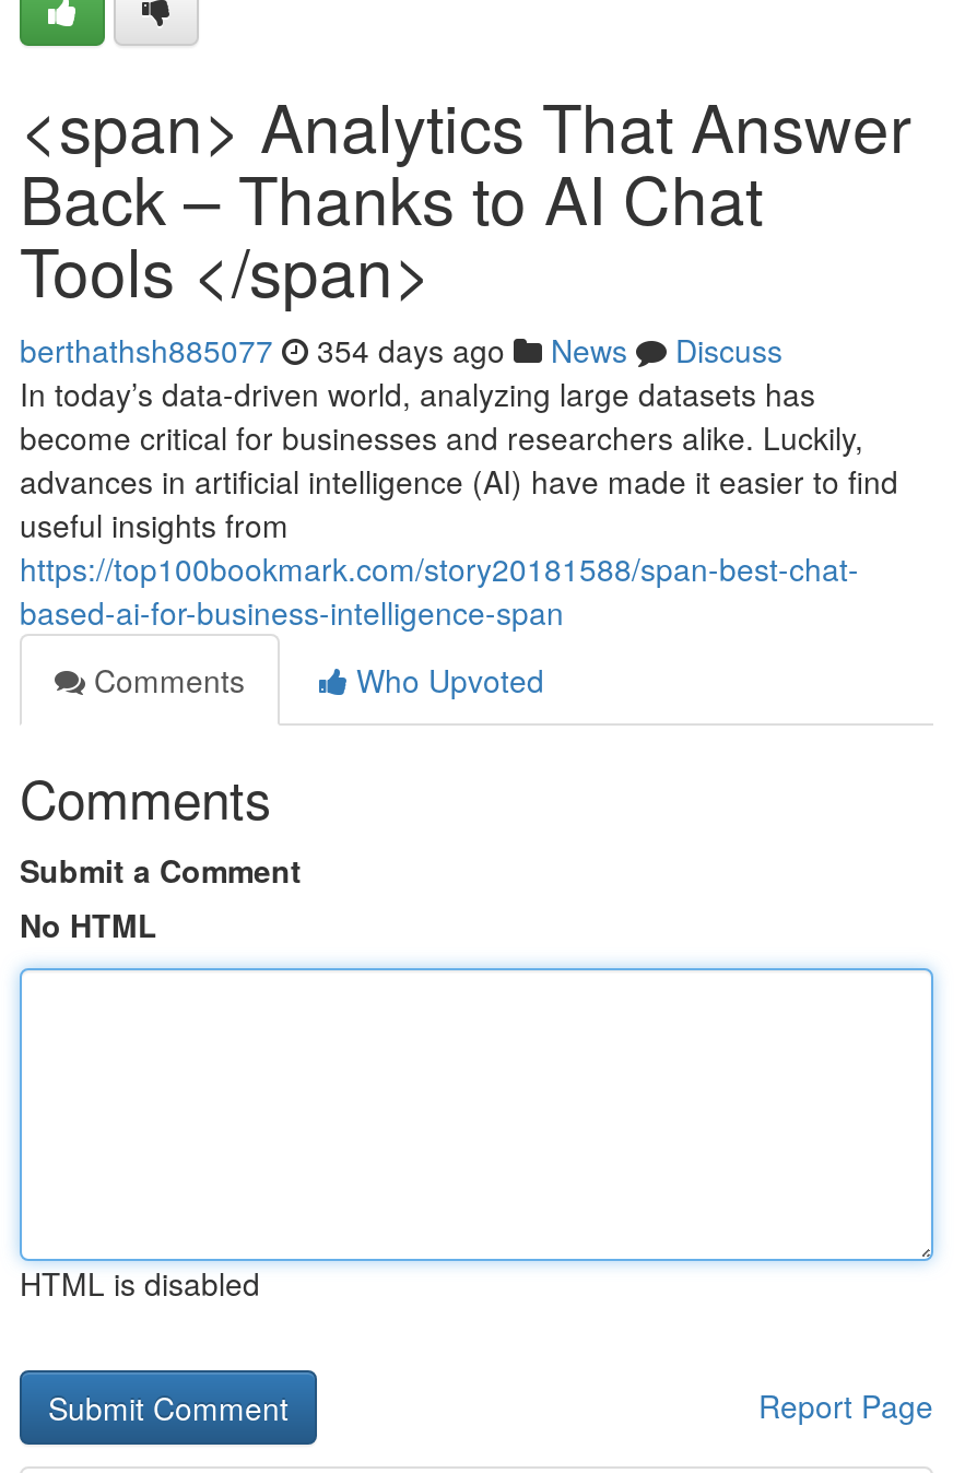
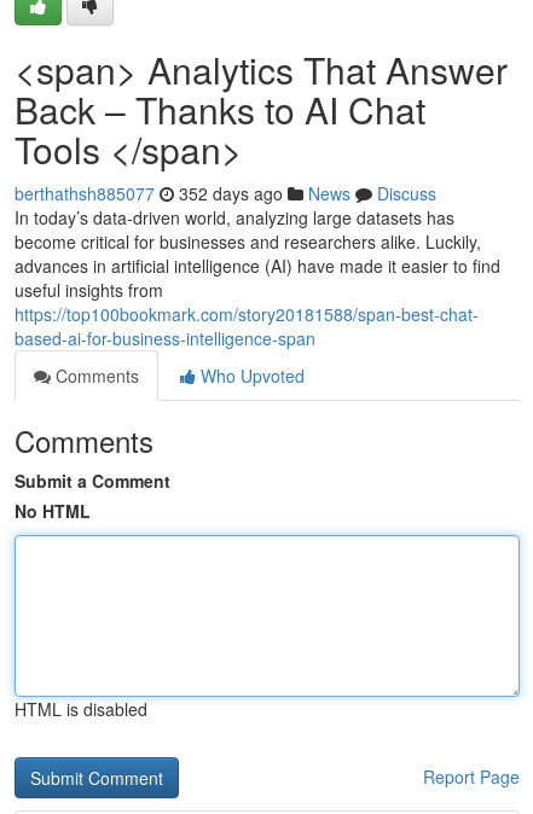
- berthathsh885077 354 days ago News Discuss
+ berthathsh885077 352 days ago News Discuss
